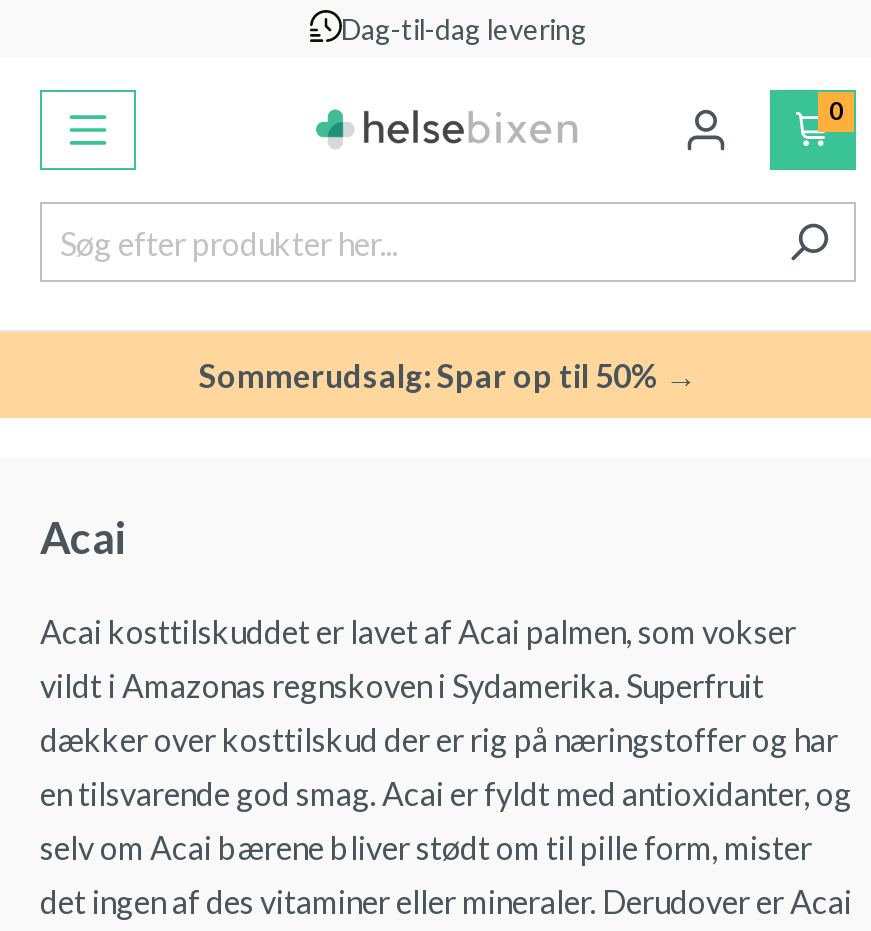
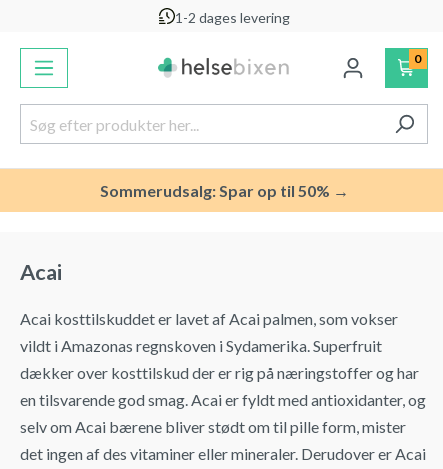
- Dag-til-dag levering
+ 1-2 dages levering
